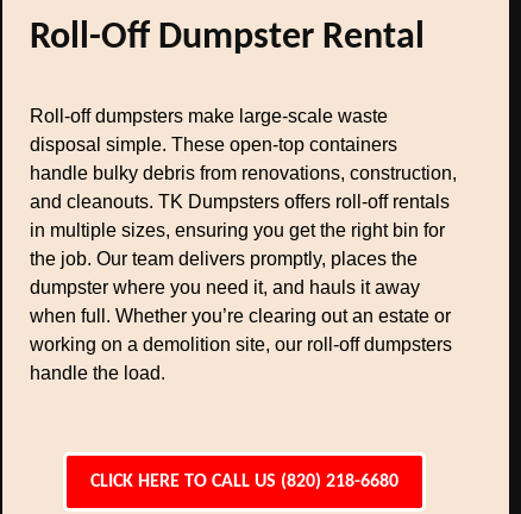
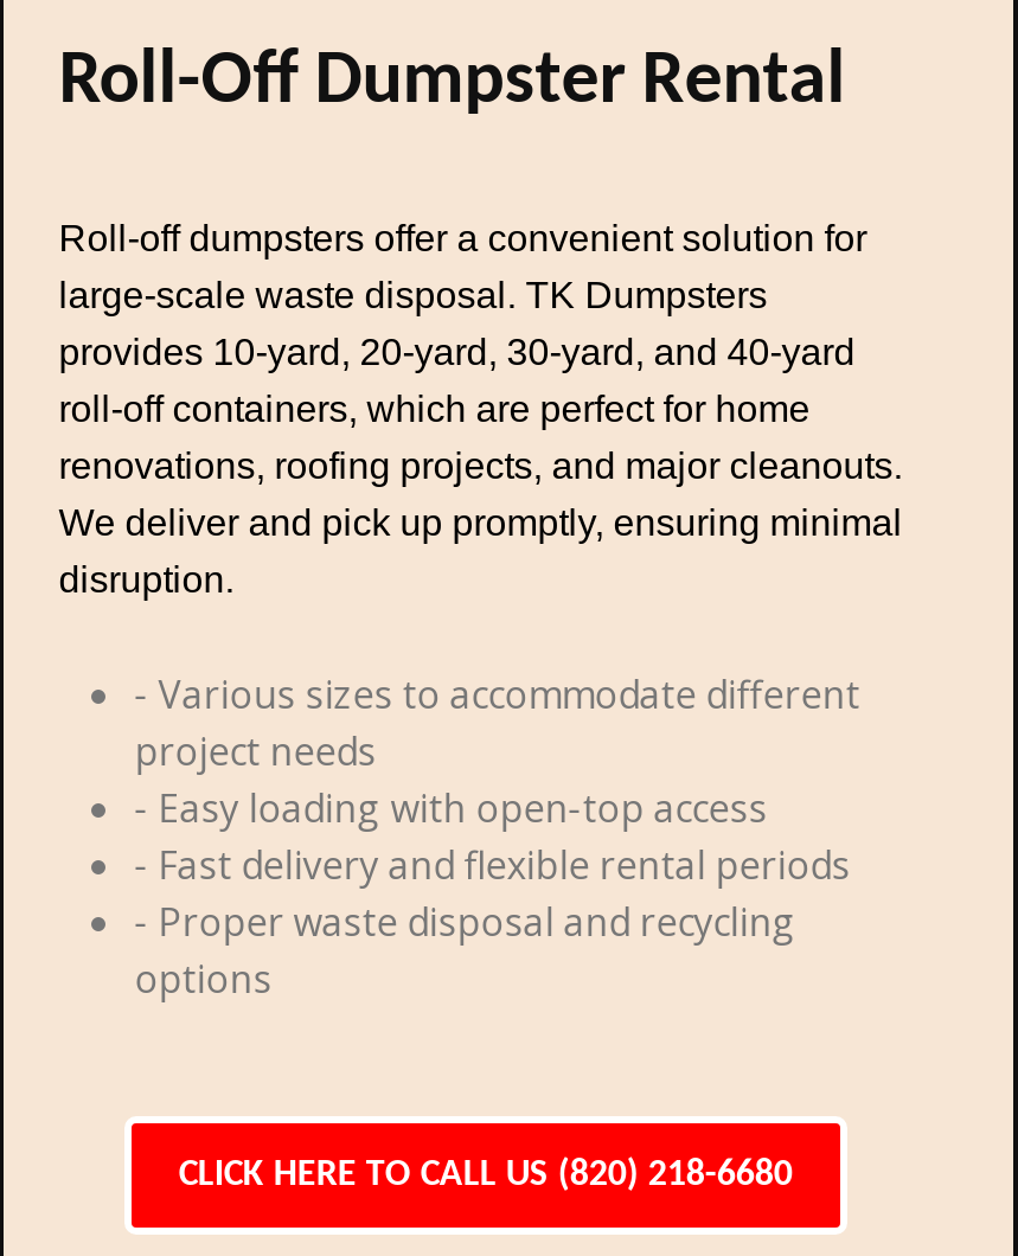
- Roll-off dumpsters make large-scale waste
- disposal simple. These open-top containers
- handle bulky debris from renovations, construction,
- and cleanouts. TK Dumpsters offers roll-off rentals
- in multiple sizes, ensuring you get the right bin for
- the job. Our team delivers promptly, places the
- dumpster where you need it, and hauls it away
- when full. Whether you’re clearing out an estate or
- working on a demolition site, our roll-off dumpsters
- handle the load.
+ Roll-off dumpsters offer a convenient solution for
+ large-scale waste disposal. TK Dumpsters
+ provides 10-yard, 20-yard, 30-yard, and 40-yard
+ roll-off containers, which are perfect for home
+ renovations, roofing projects, and major cleanouts.
+ We deliver and pick up promptly, ensuring minimal
+ disruption.
+ - Various sizes to accommodate different
+ project needs
+ - Easy loading with open-top access
+ - Fast delivery and flexible rental periods
+ - Proper waste disposal and recycling
+ options
